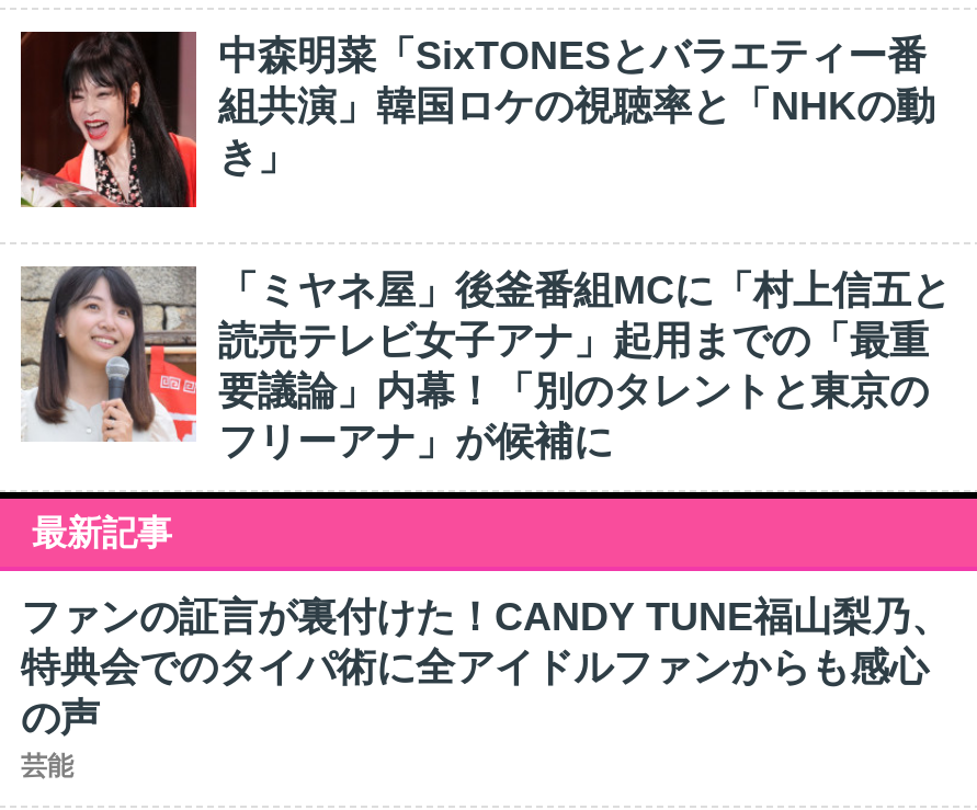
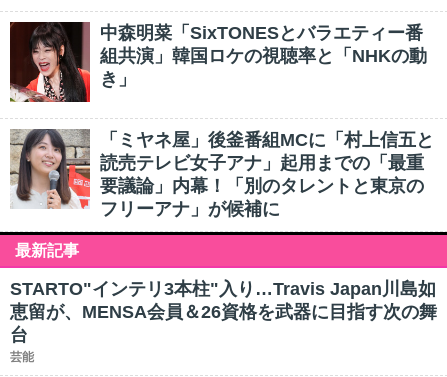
- ファンの証言が裏付けた！CANDY TUNE福山梨乃、
- 特典会でのタイパ術に全アイドルファンからも感心
- の声
+ STARTO"インテリ3本柱"入り…Travis Japan川島如
+ 恵留が、MENSA会員＆26資格を武器に目指す次の舞
+ 台
